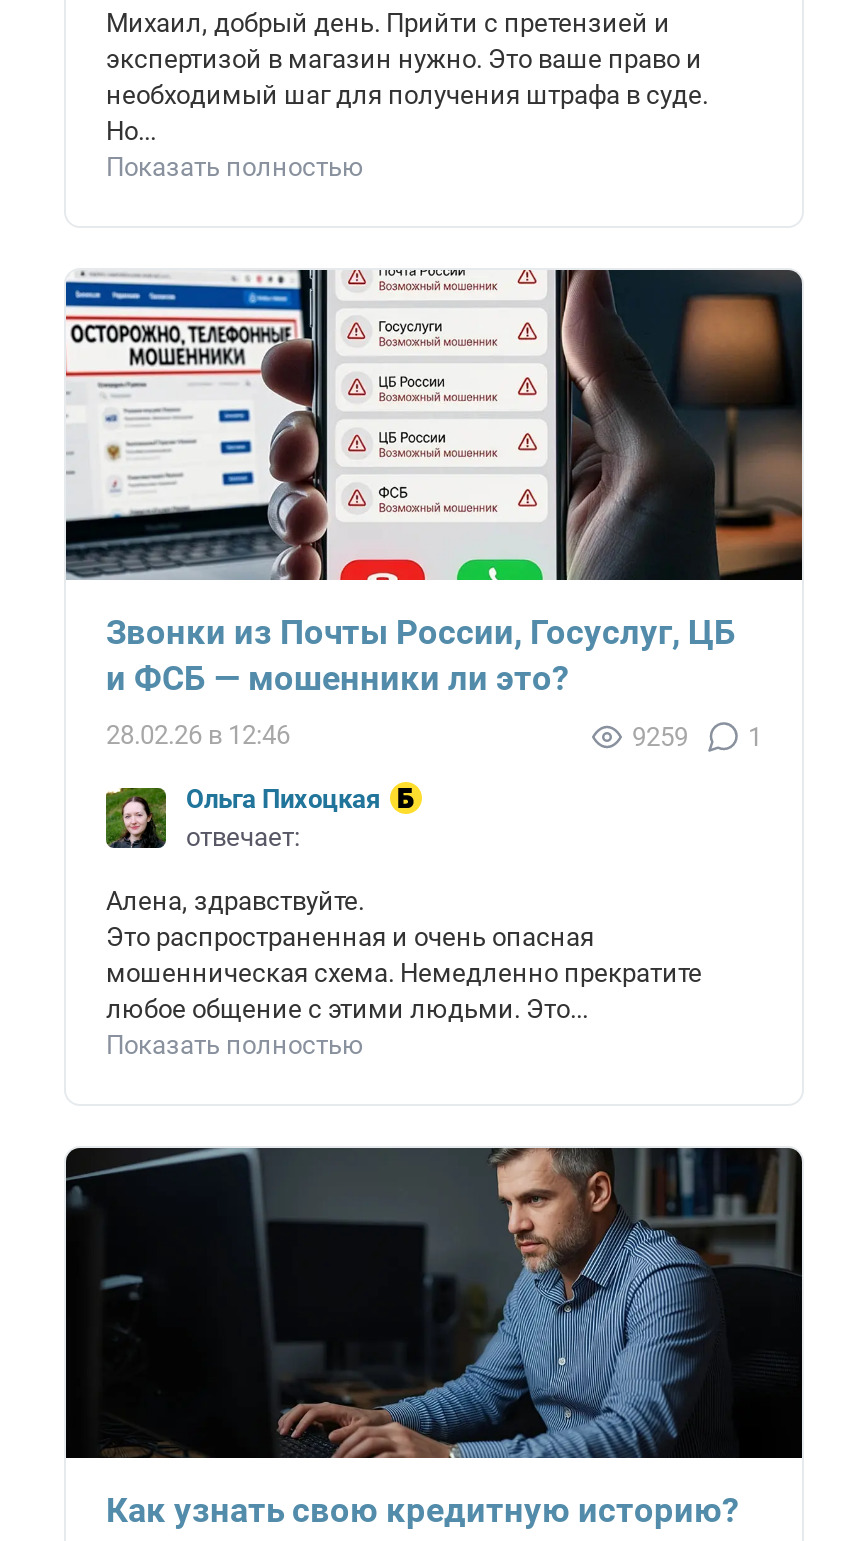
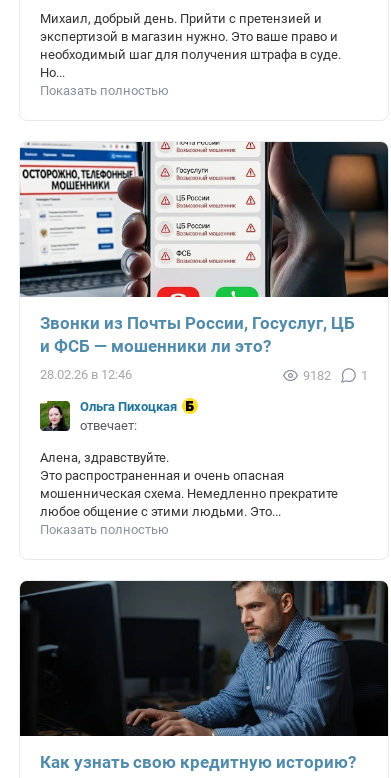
- 9259 1
+ 9182 1
